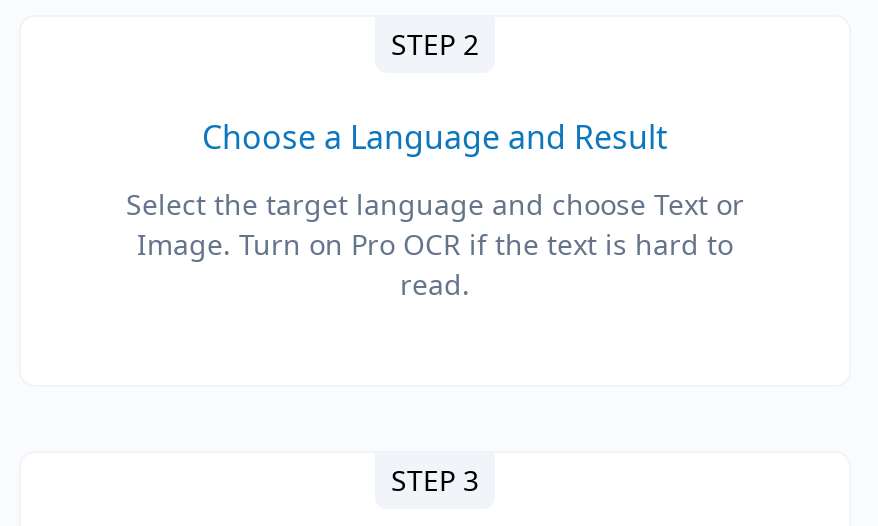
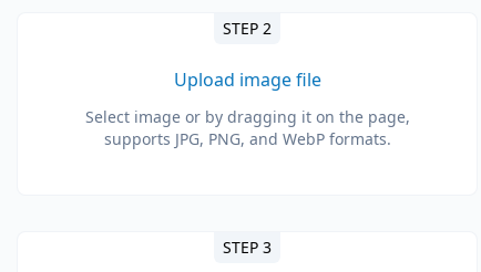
- Choose a Language and Result
+ Upload image file

- Select the target language and choose Text or
- Image. Turn on Pro OCR if the text is hard to
- read.
+ Select image or by dragging it on the page,
+ supports JPG, PNG, and WebP formats.
